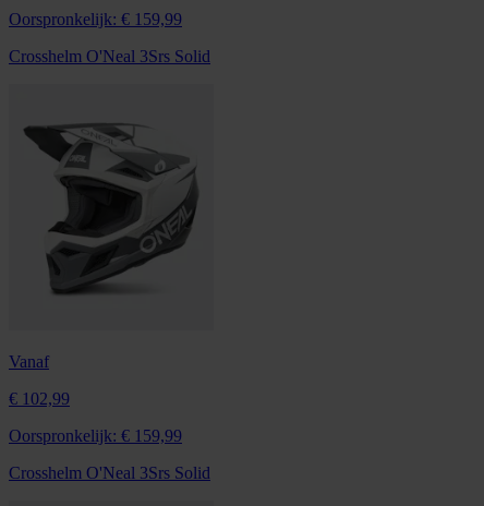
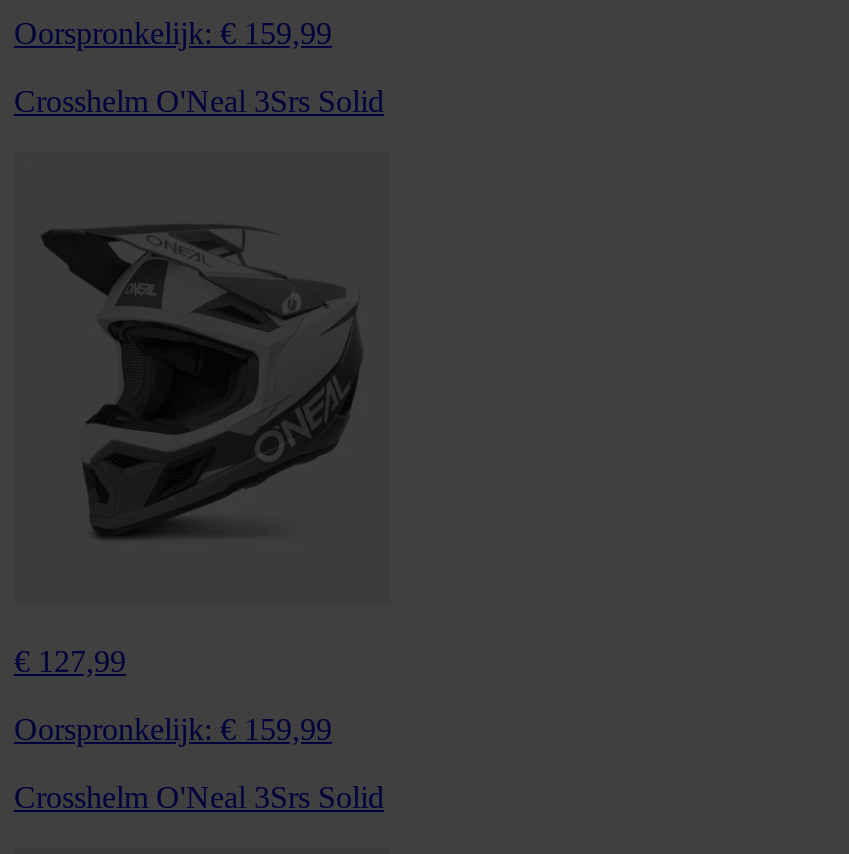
- Vanaf
- € 102,99
+ € 127,99
